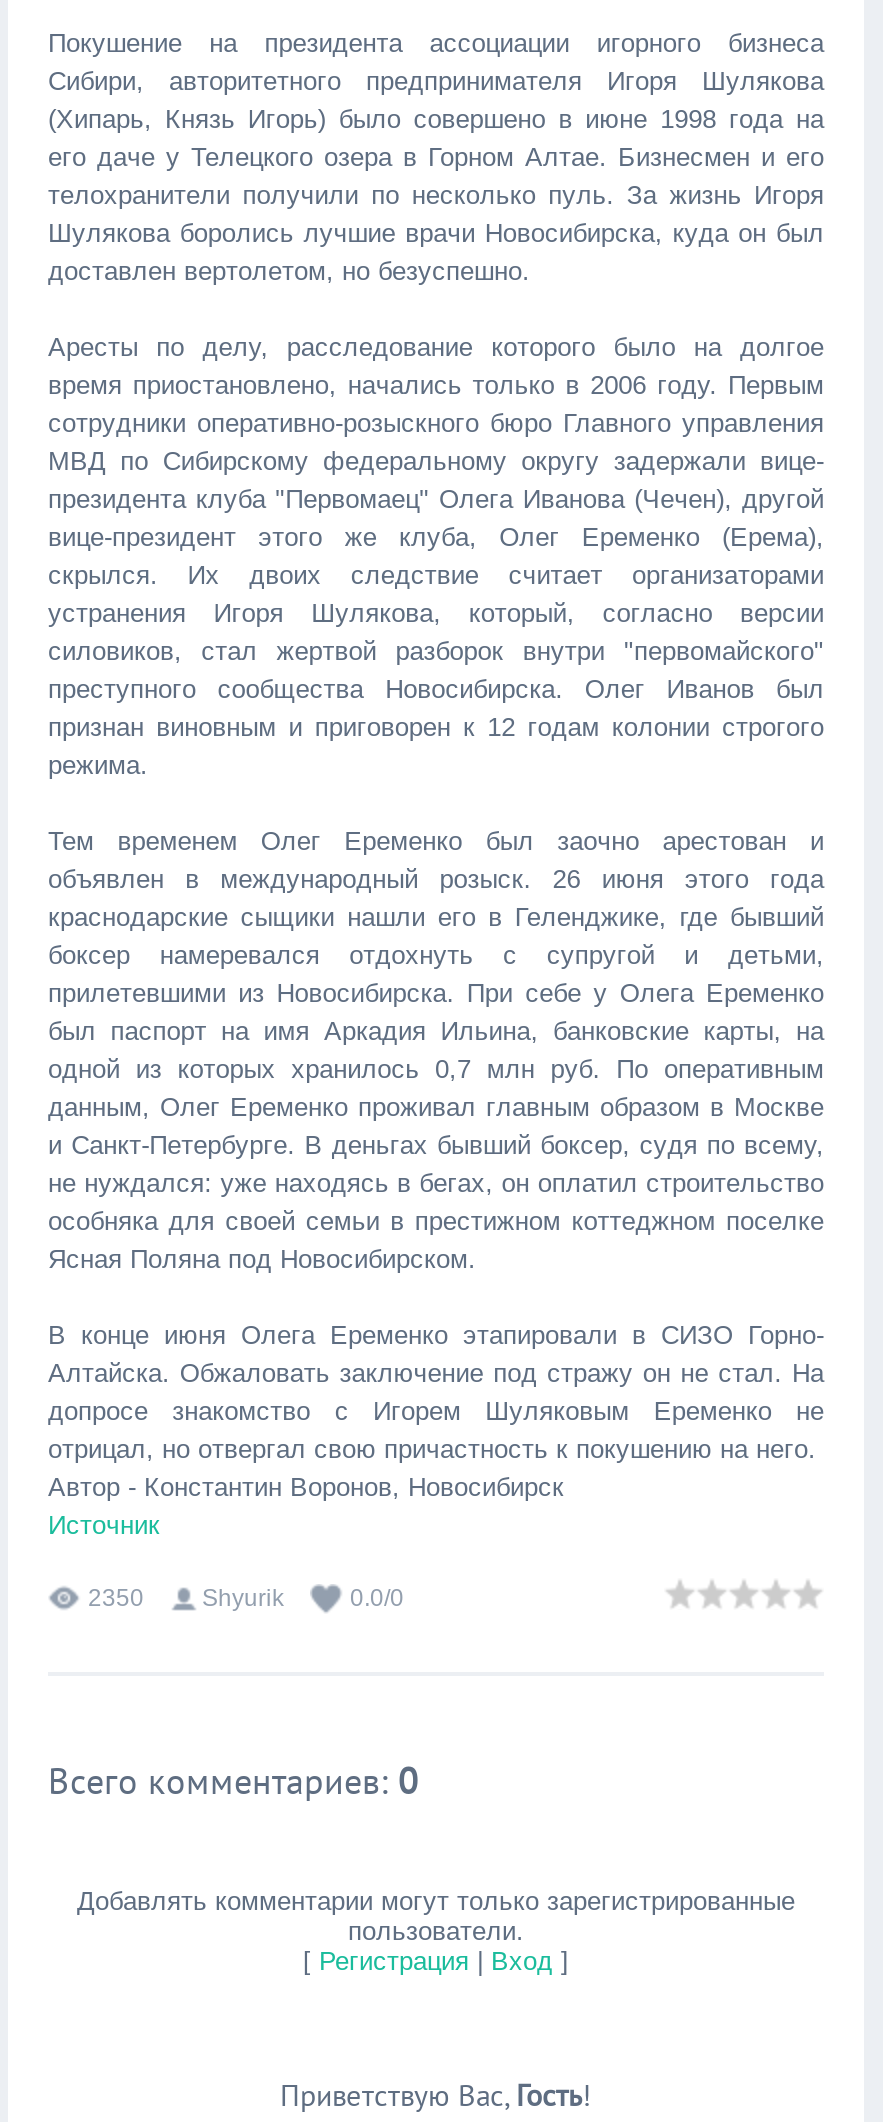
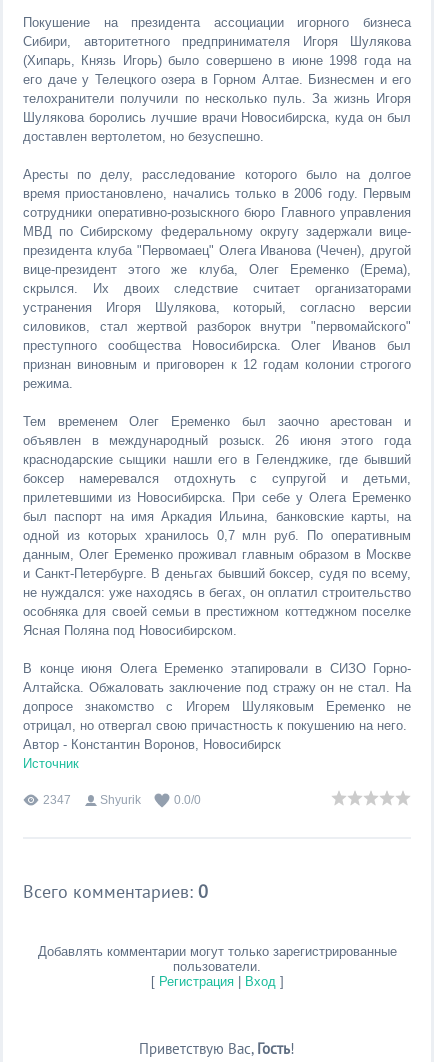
- 2350
+ 2347
